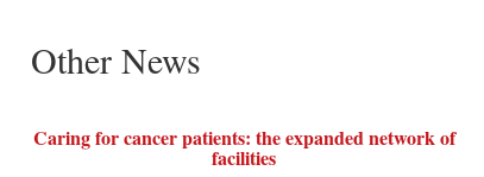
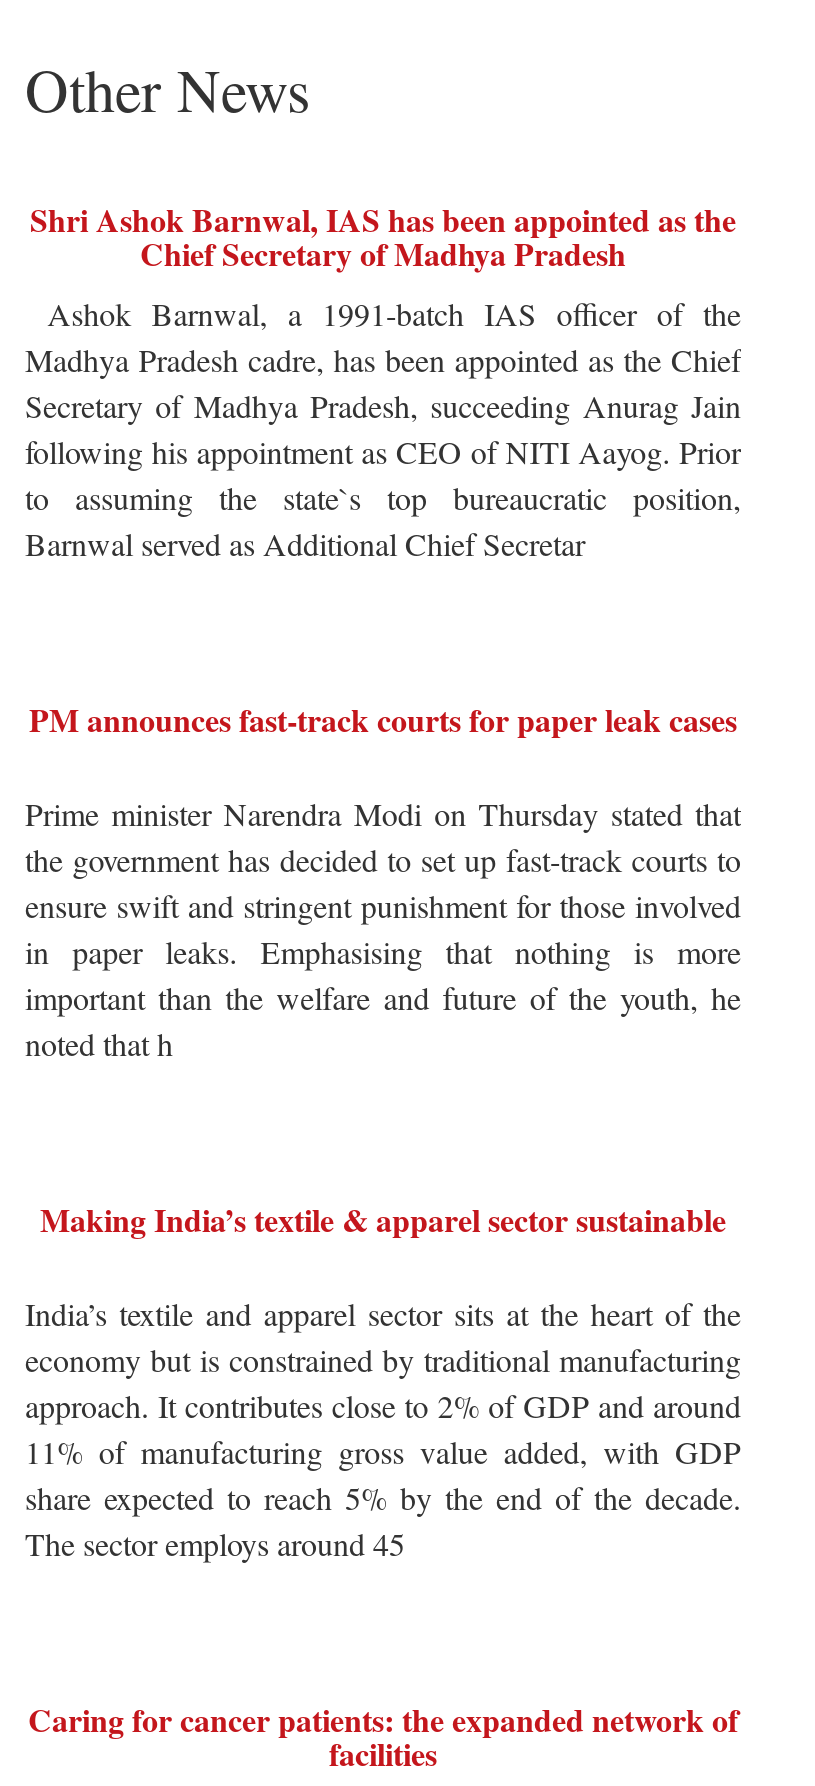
+ Shri Ashok Barnwal, IAS has been appointed as the
+ Chief Secretary of Madhya Pradesh
+ Ashok Barnwal, a 1991-batch IAS officer of the
+ Madhya Pradesh cadre, has been appointed as the Chief
+ Secretary of Madhya Pradesh, succeeding Anurag Jain
+ following his appointment as CEO of NITI Aayog. Prior
+ to assuming the state`s top bureaucratic position,
+ Barnwal served as Additional Chief Secretar

+ PM announces fast-track courts for paper leak cases
+ Prime minister Narendra Modi on Thursday stated that
+ the government has decided to set up fast-track courts to
+ ensure swift and stringent punishment for those involved
+ in paper leaks. Emphasising that nothing is more
+ important than the welfare and future of the youth, he
+ noted that h

+ Making India’s textile & apparel sector sustainable
+ India’s textile and apparel sector sits at the heart of the
+ economy but is constrained by traditional manufacturing
+ approach. It contributes close to 2% of GDP and around
+ 11% of manufacturing gross value added, with GDP
+ share expected to reach 5% by the end of the decade.
+ The sector employs around 45
